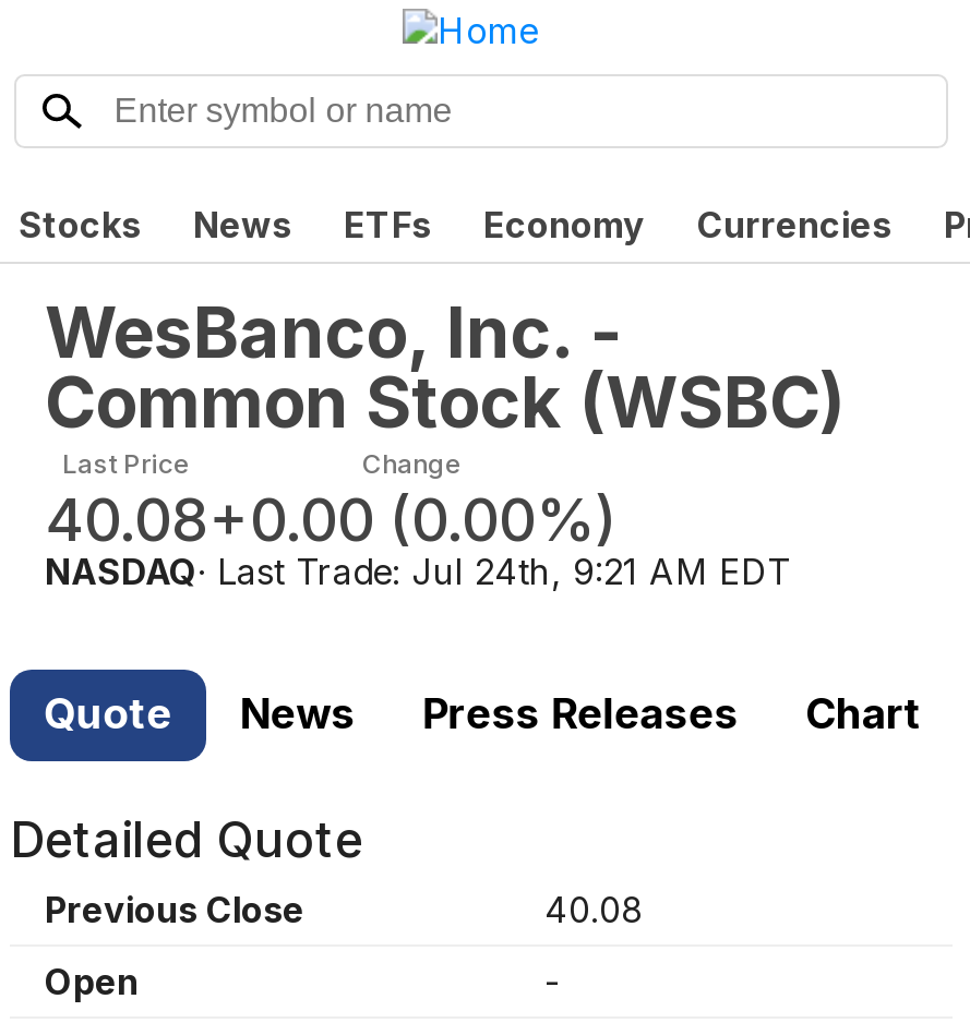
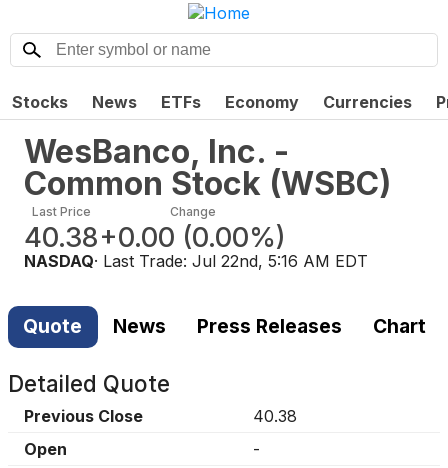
- 40.08 +0.00 (0.00%)
+ 40.38 +0.00 (0.00%)

- NASDAQ · Last Trade: Jul 24th, 9:21 AM EDT
+ NASDAQ · Last Trade: Jul 22nd, 5:16 AM EDT

- 40.08
+ 40.38
